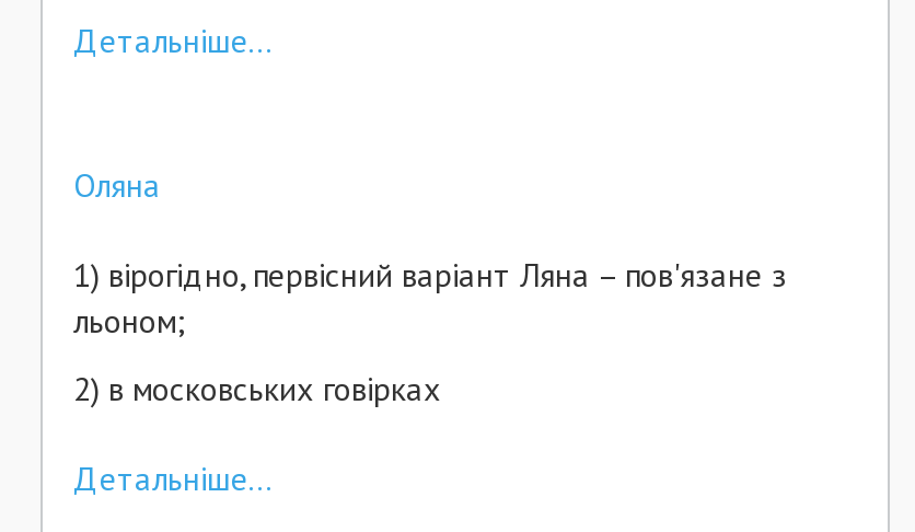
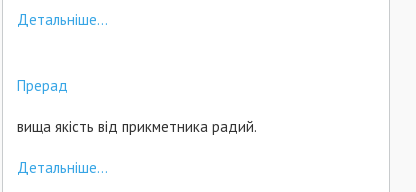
- Оляна
- 1) вірогідно, первісний варіант Ляна – пов'язане з
- льоном;
- 2) в московських говірках
+ Прерад
+ вища якість від прикметника радий.
